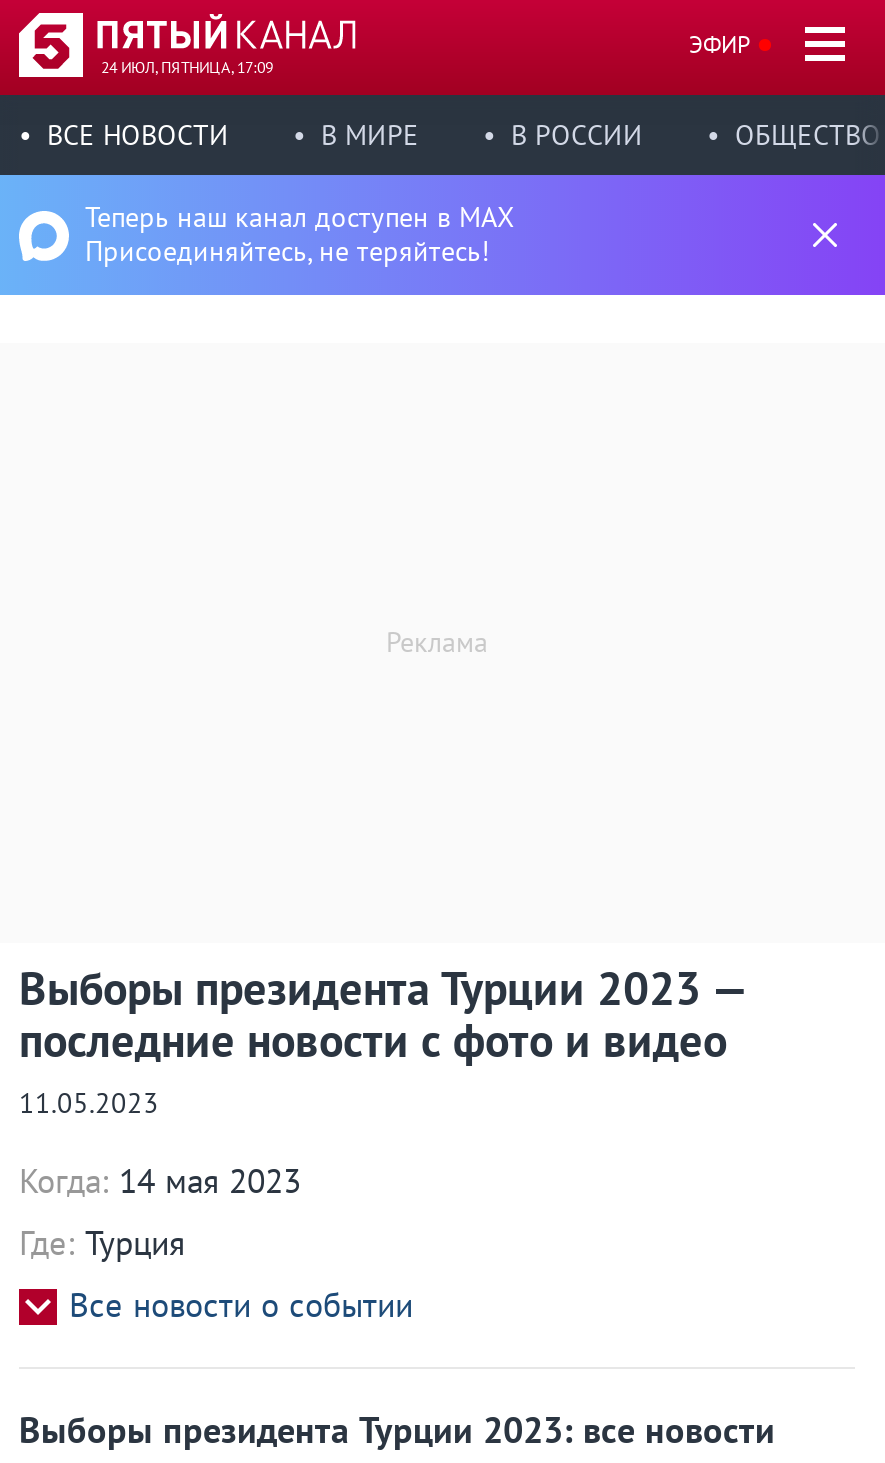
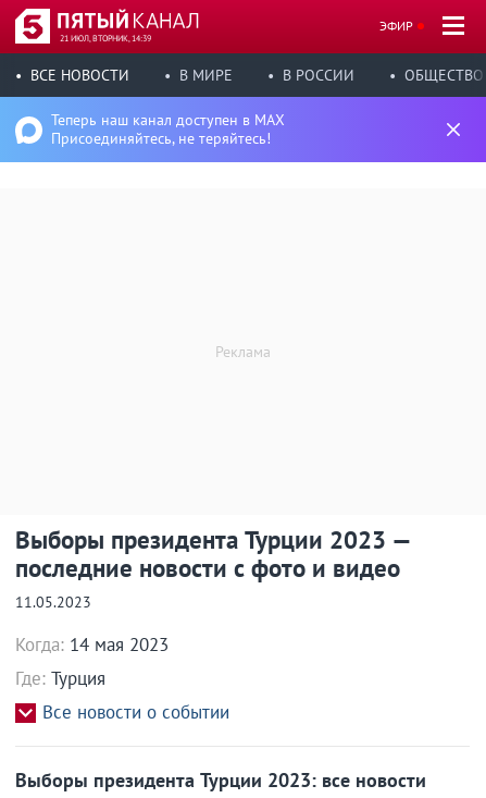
- 24 ИЮЛ, ПЯТНИЦА, 17:09
+ 21 ИЮЛ, ВТОРНИК, 14:39
